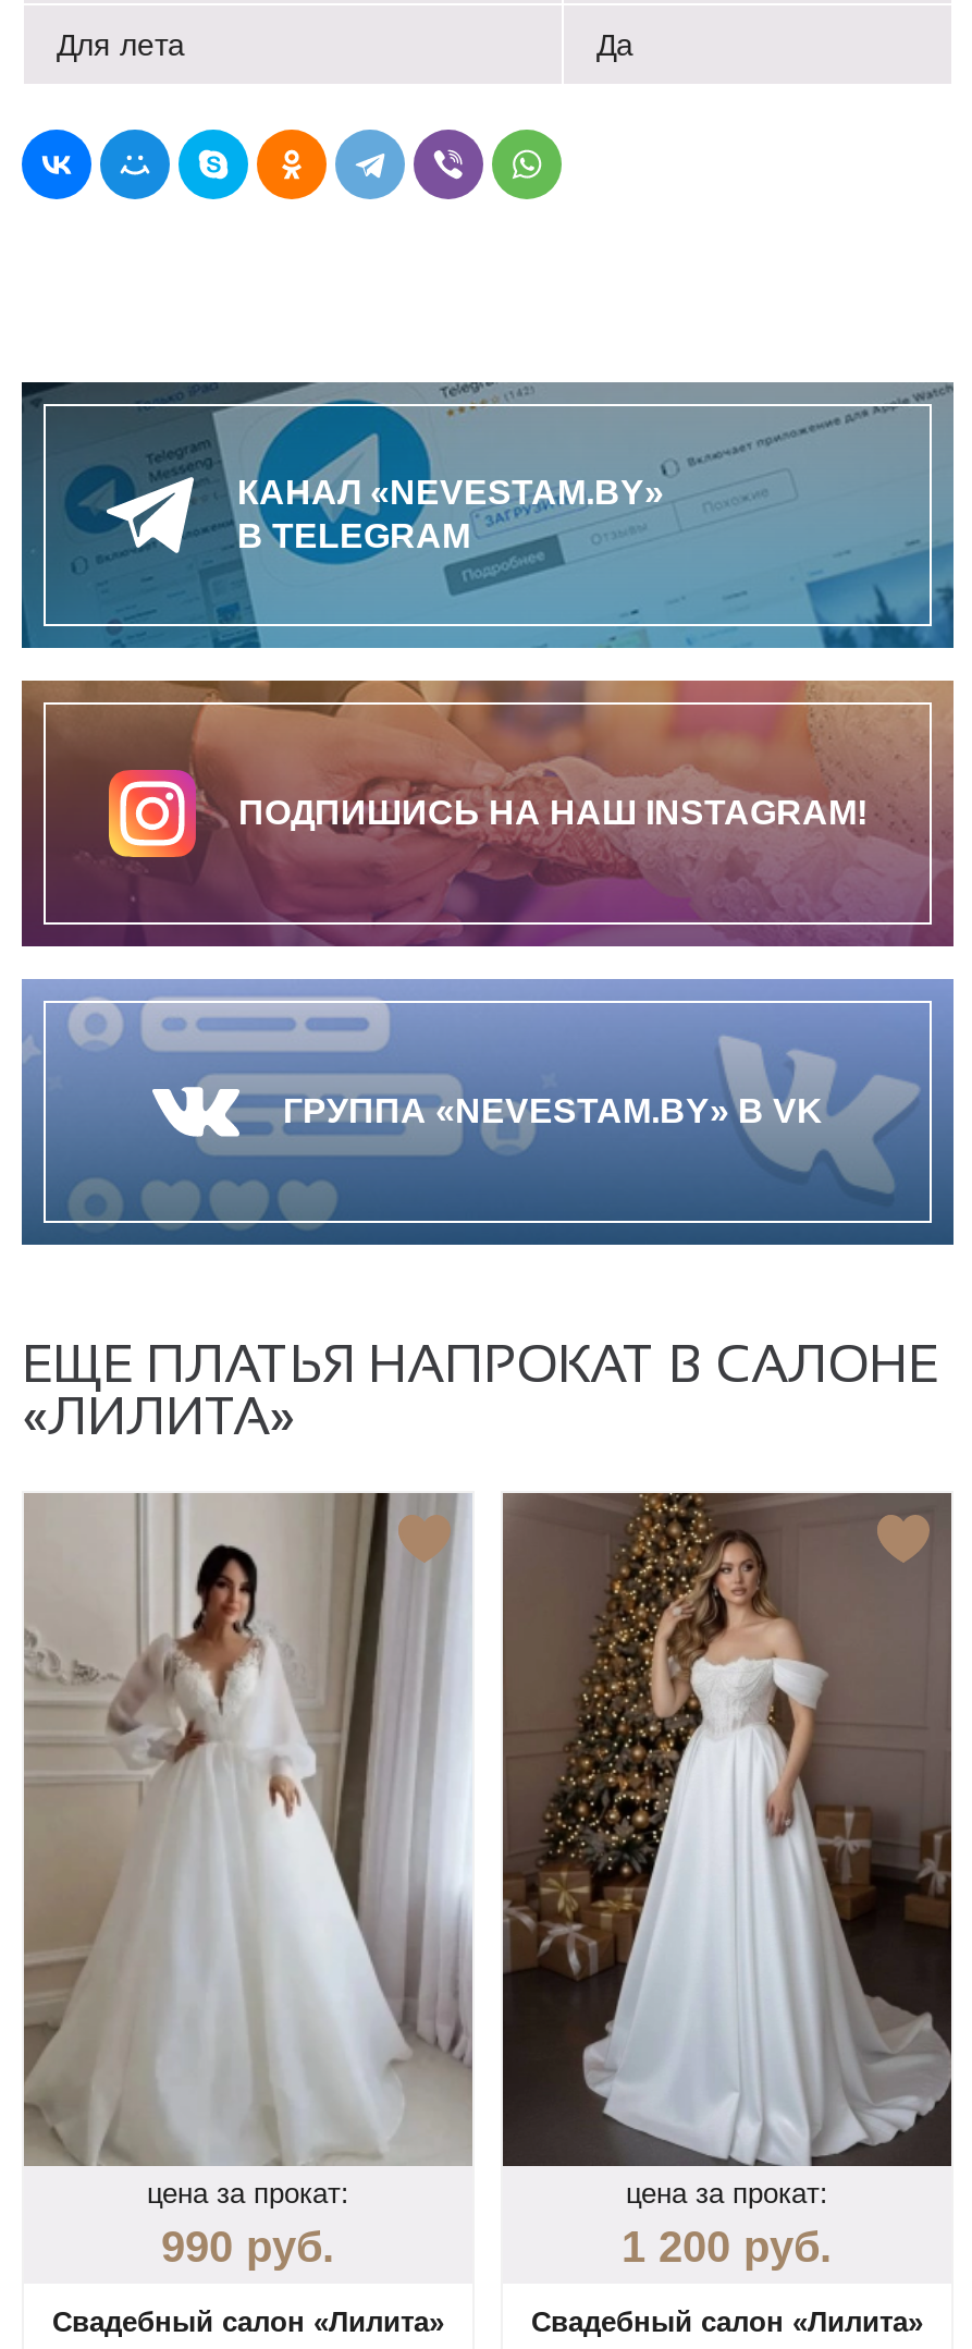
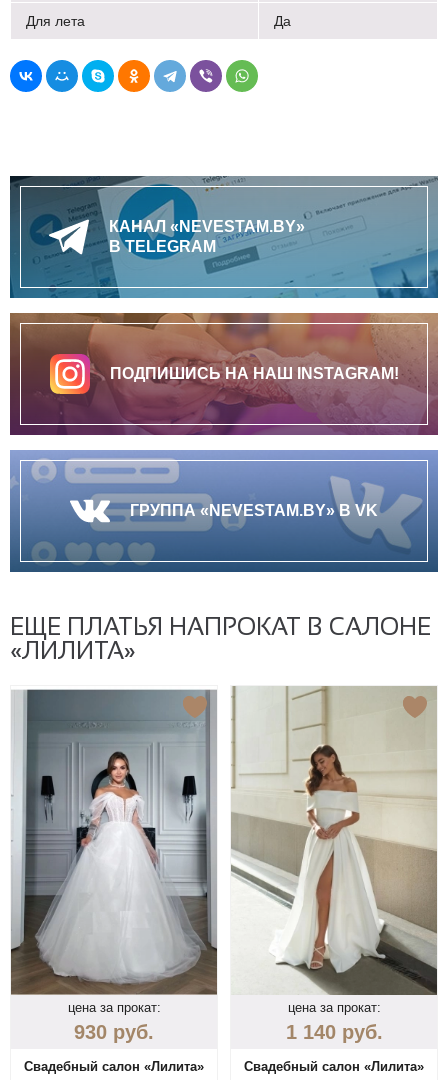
- [image]
- 990 руб.
+ [image]
+ 930 руб.

- [image]
- 1 200 руб.
+ [image]
+ 1 140 руб.
